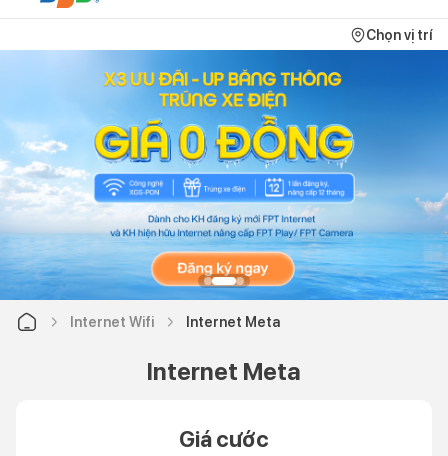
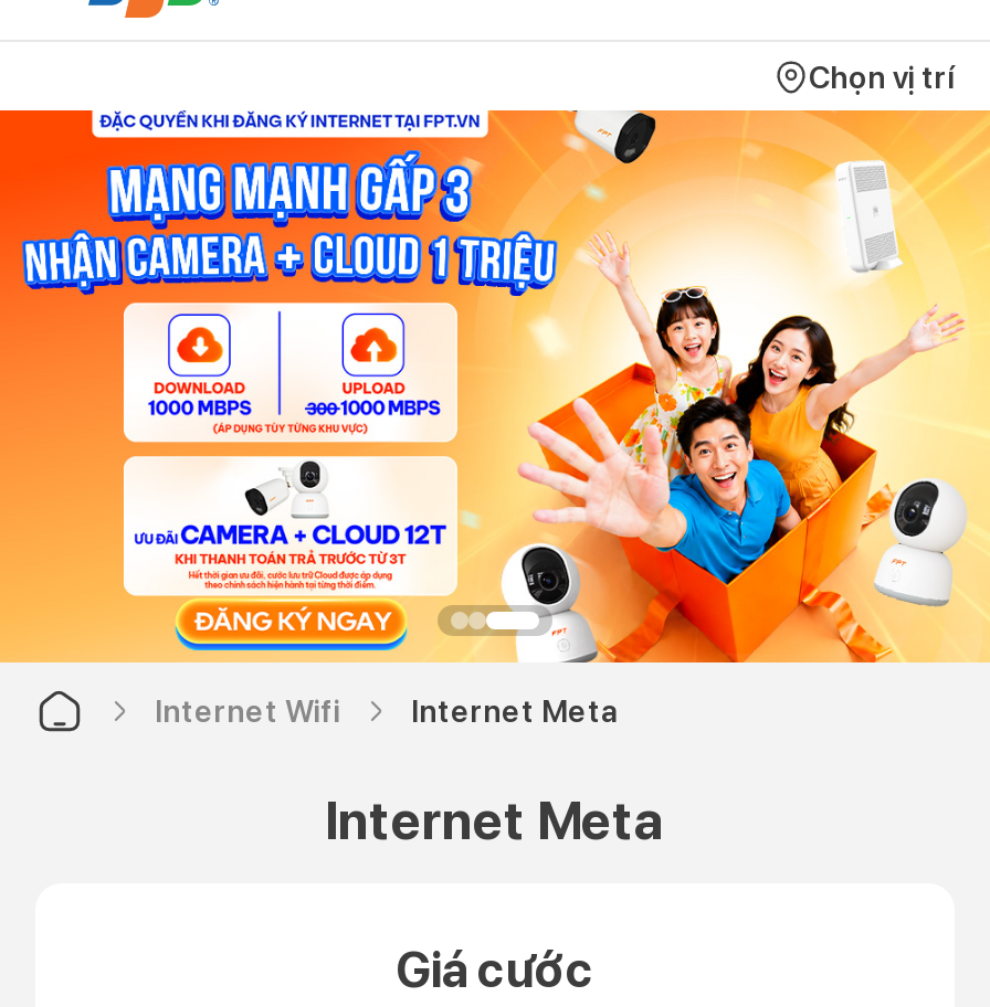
- [image]
+ [image]
